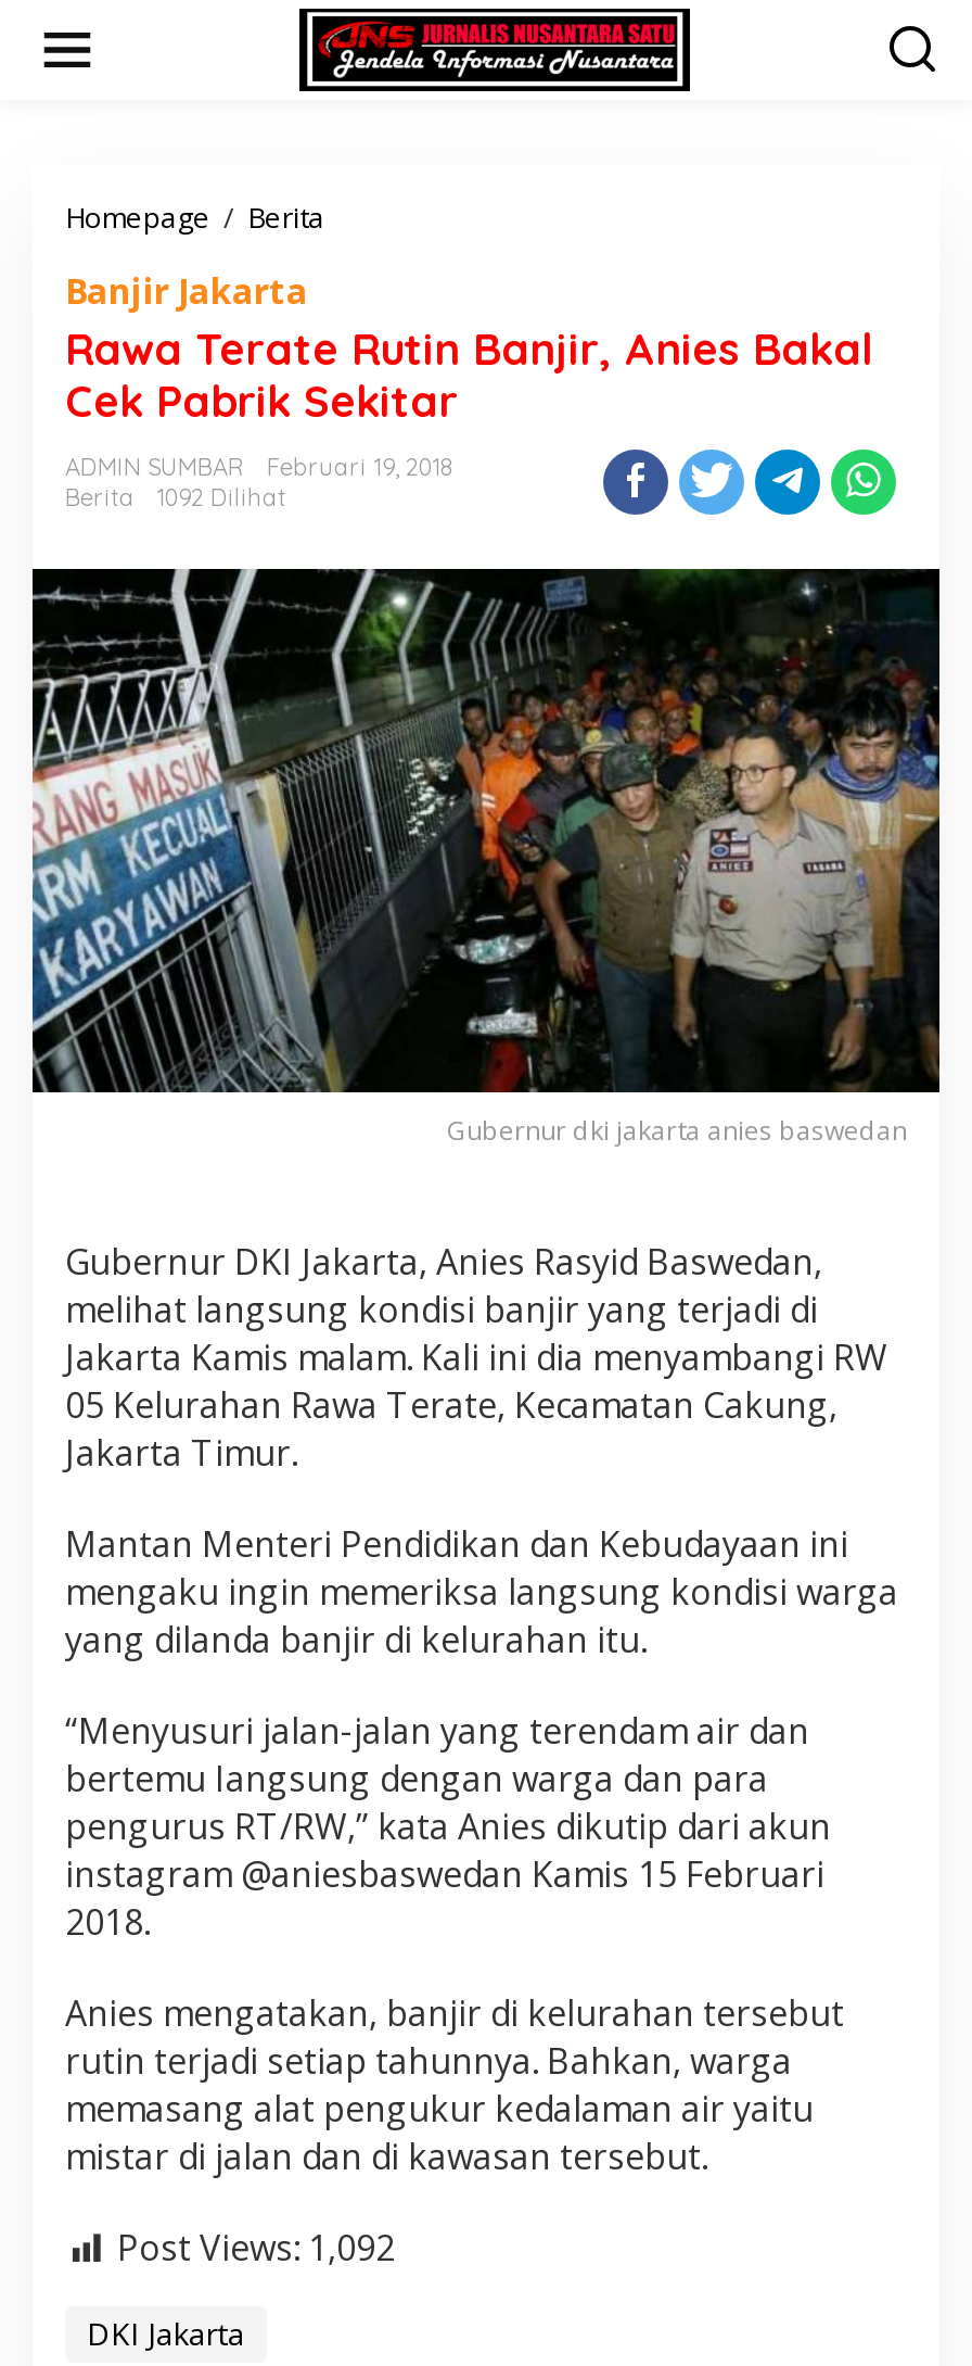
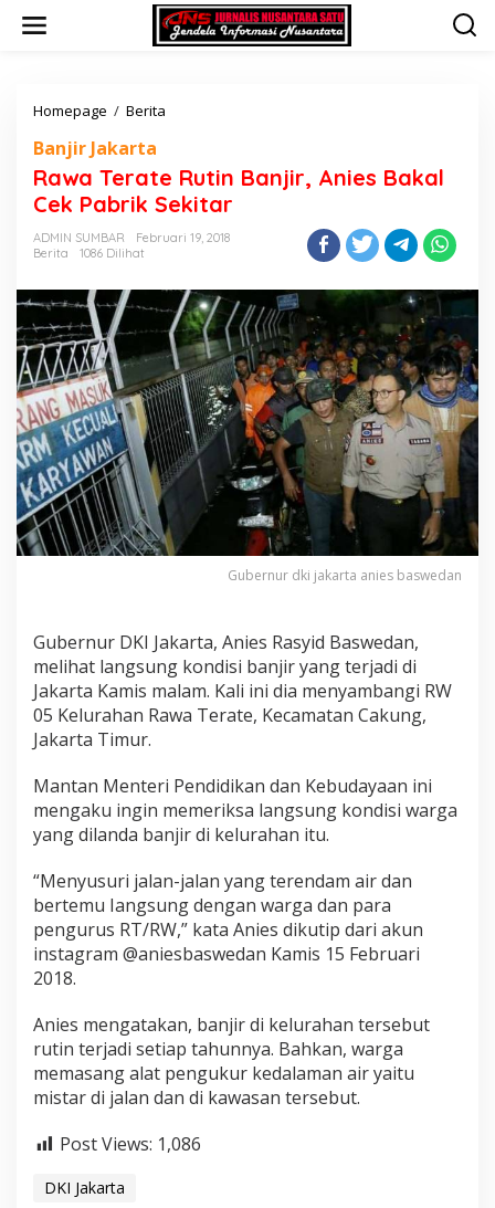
- 1092 Dilihat
+ 1086 Dilihat

- Post Views: 1,092
+ Post Views: 1,086
